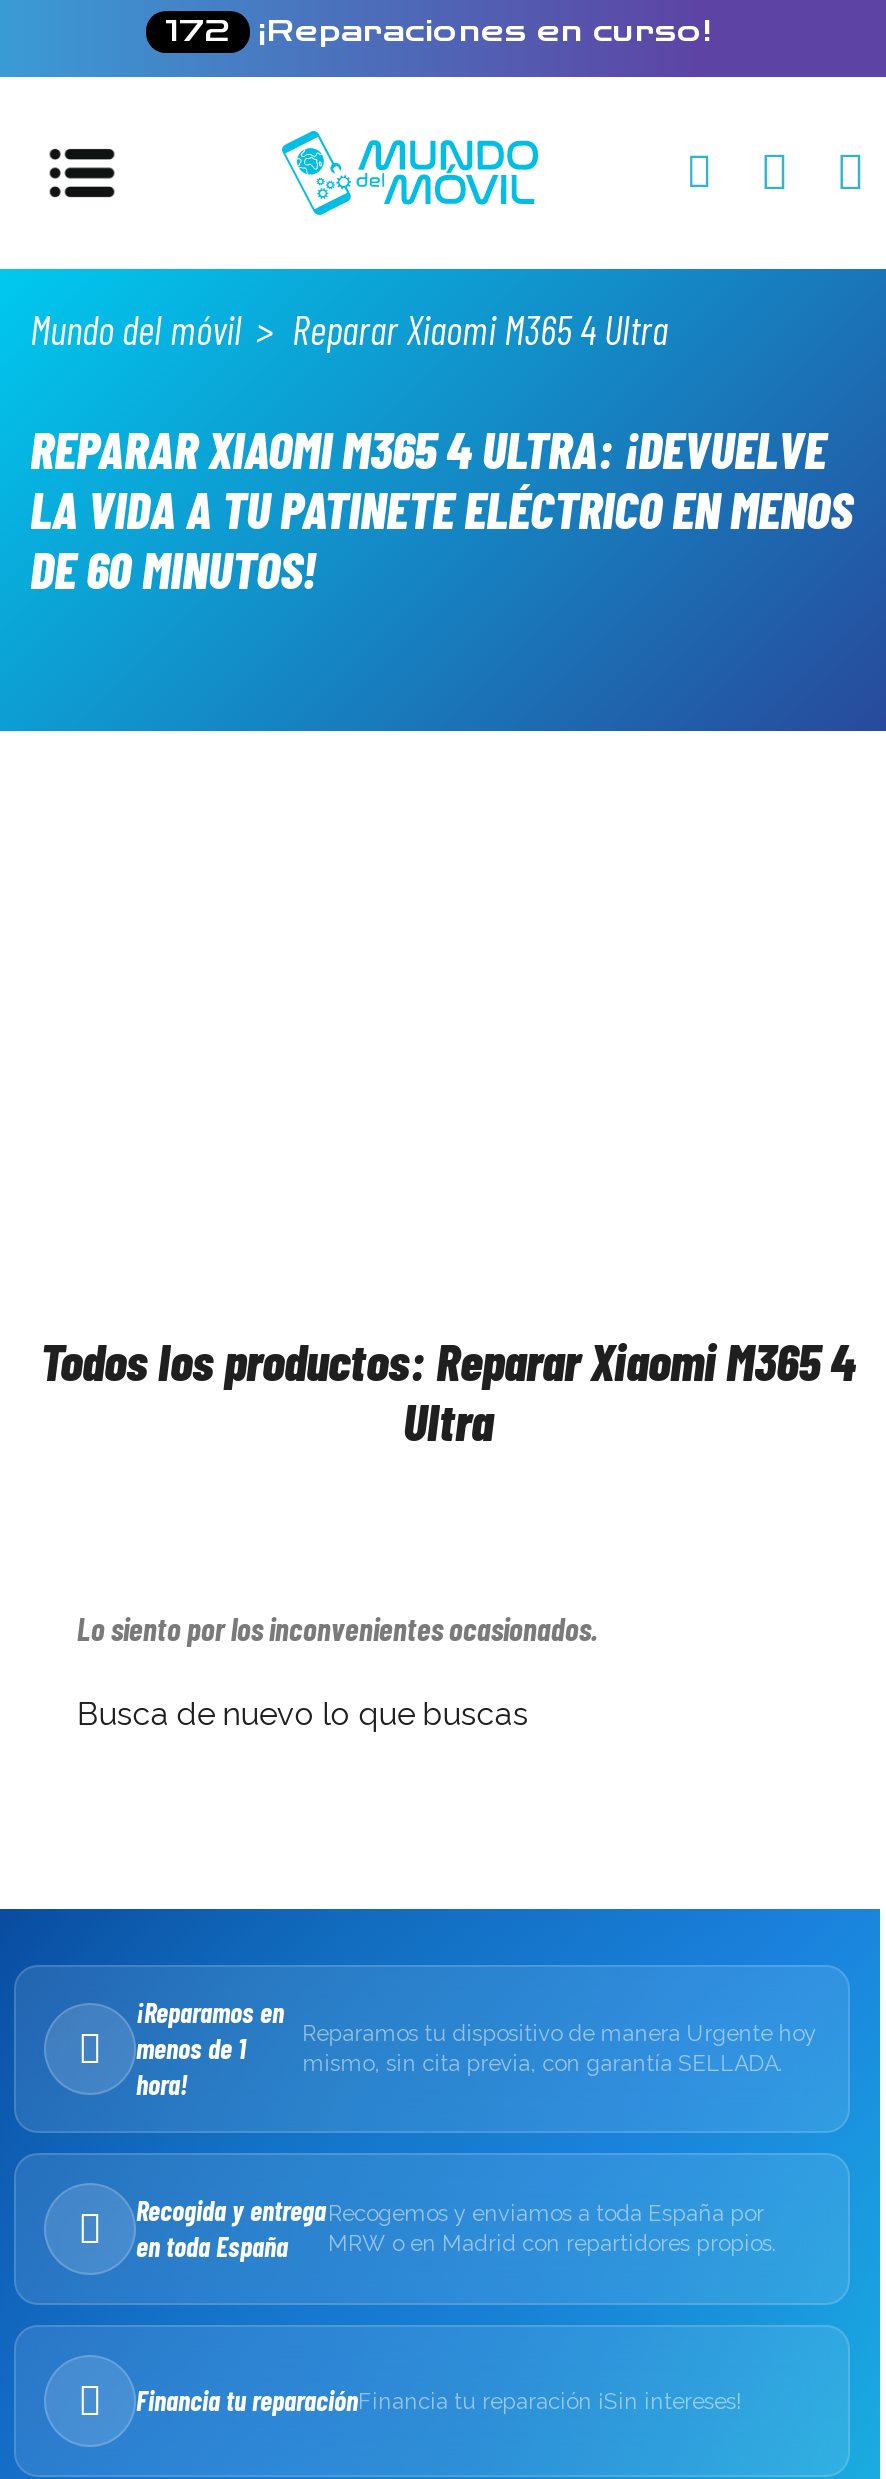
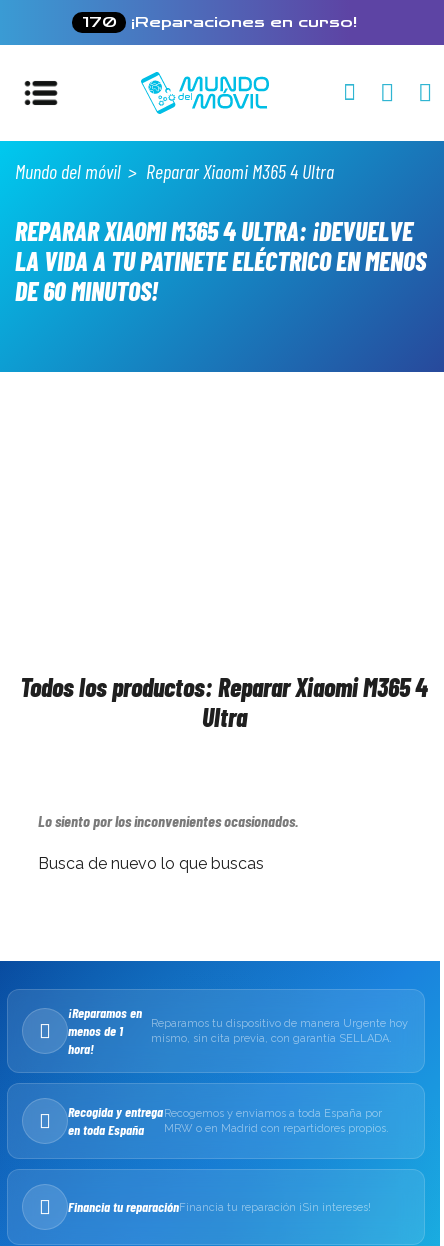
- 172 ¡Reparaciones en curso!
+ 170 ¡Reparaciones en curso!
